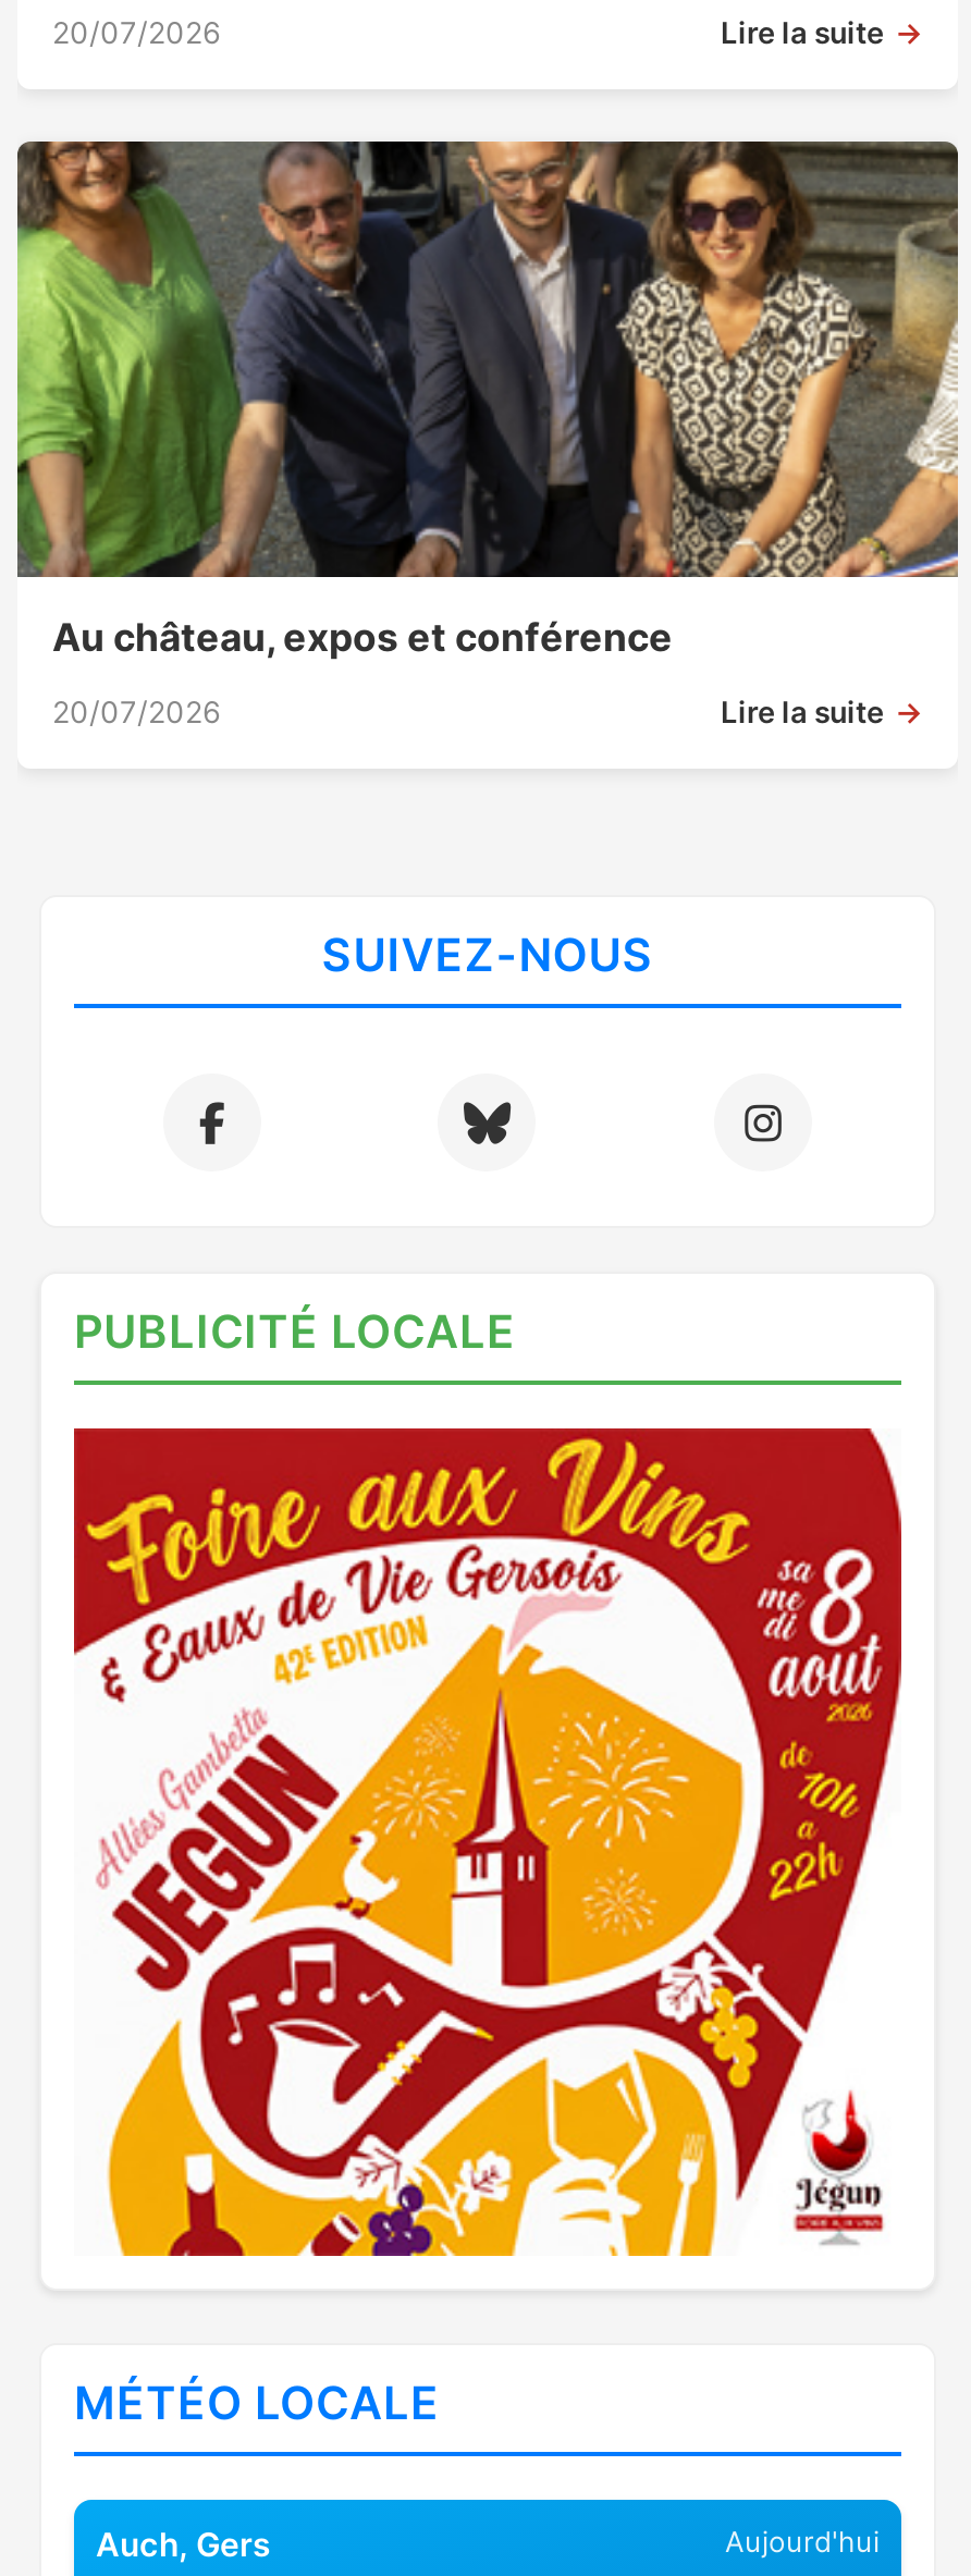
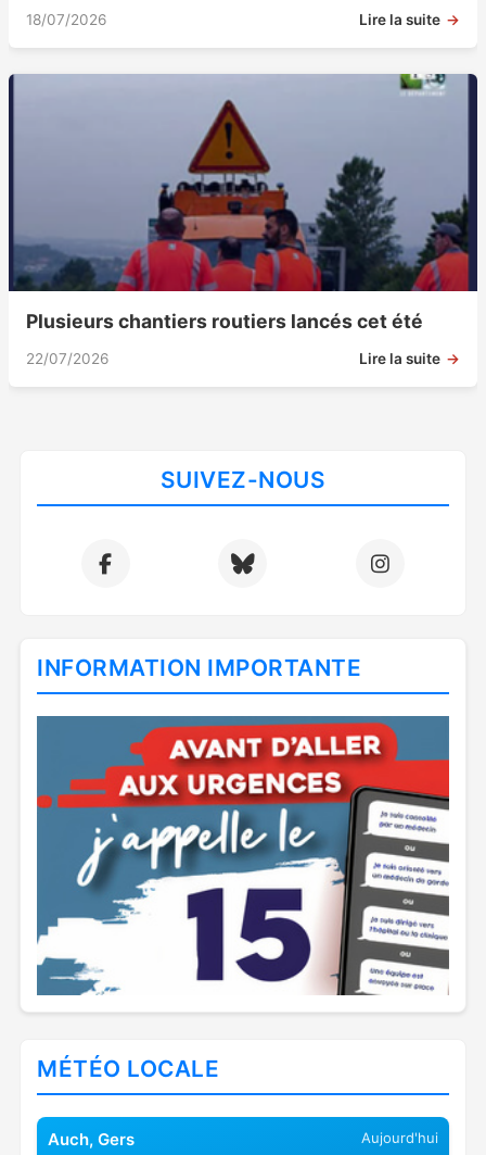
- 20/07/2026
+ 18/07/2026

- [image]
- Au château, expos et conférence
+ [image]
+ Plusieurs chantiers routiers lancés cet été

- 20/07/2026
+ 22/07/2026

- PUBLICITÉ LOCALE
+ INFORMATION IMPORTANTE

- [image]
+ [image]
